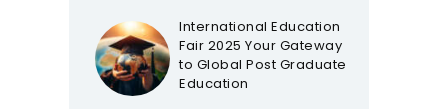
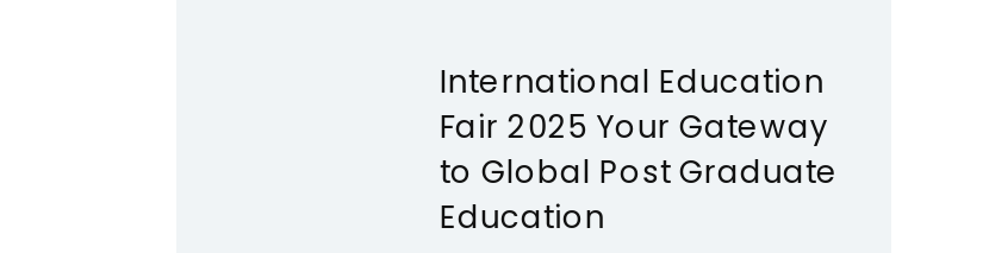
- [image]
